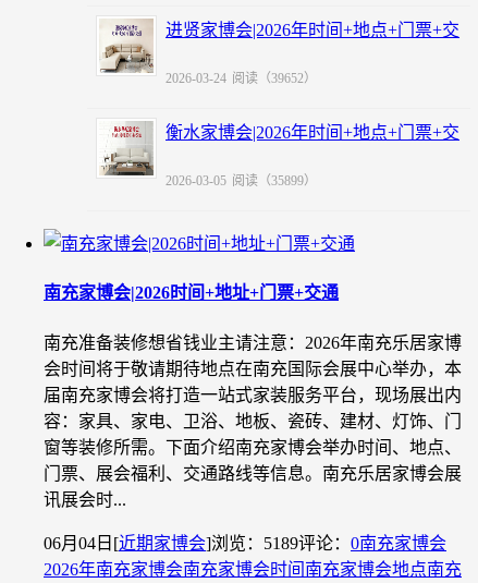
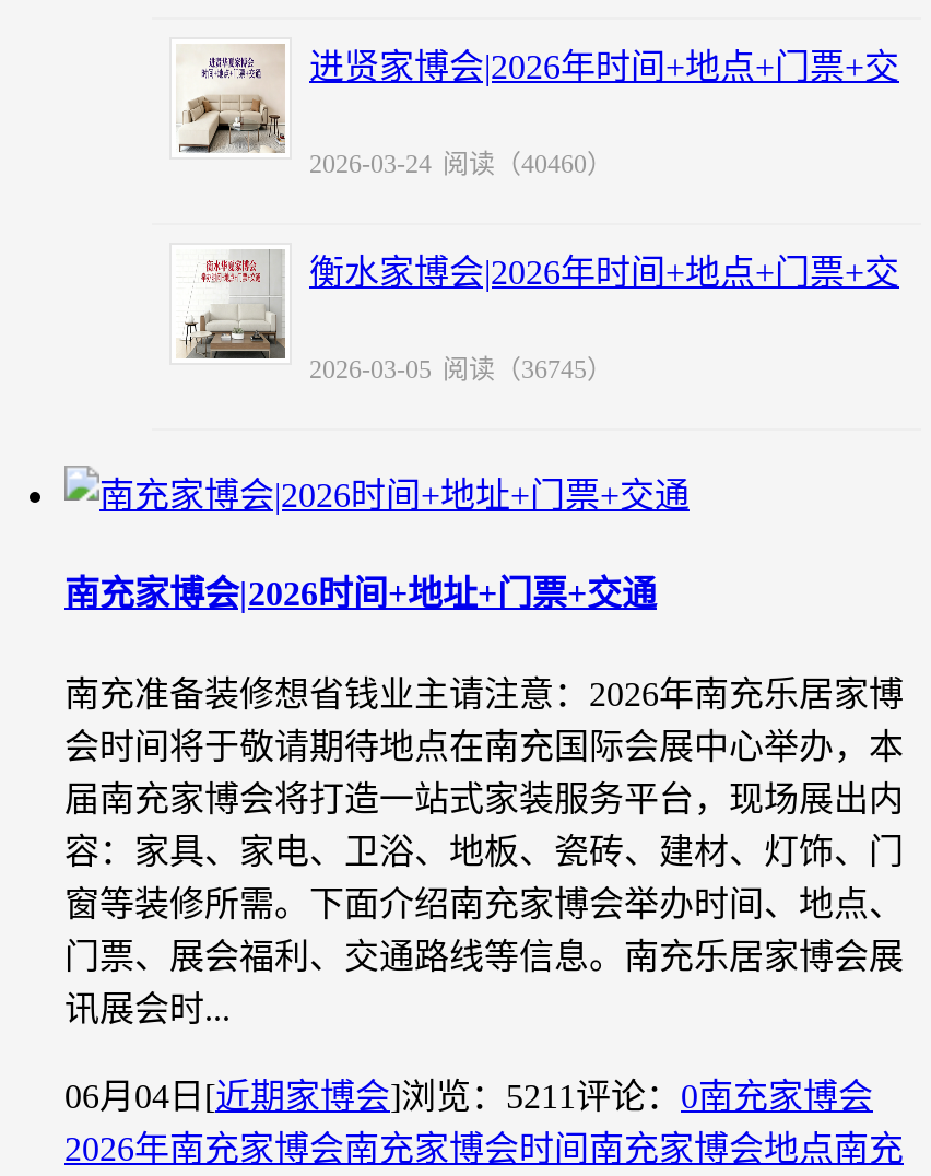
- 2026-03-24 阅读（39652）
+ 2026-03-24 阅读（40460）

- 2026-03-05 阅读（35899）
+ 2026-03-05 阅读（36745）

- 06月04日[近期家博会]浏览：5189评论：0南充家博会
+ 06月04日[近期家博会]浏览：5211评论：0南充家博会
